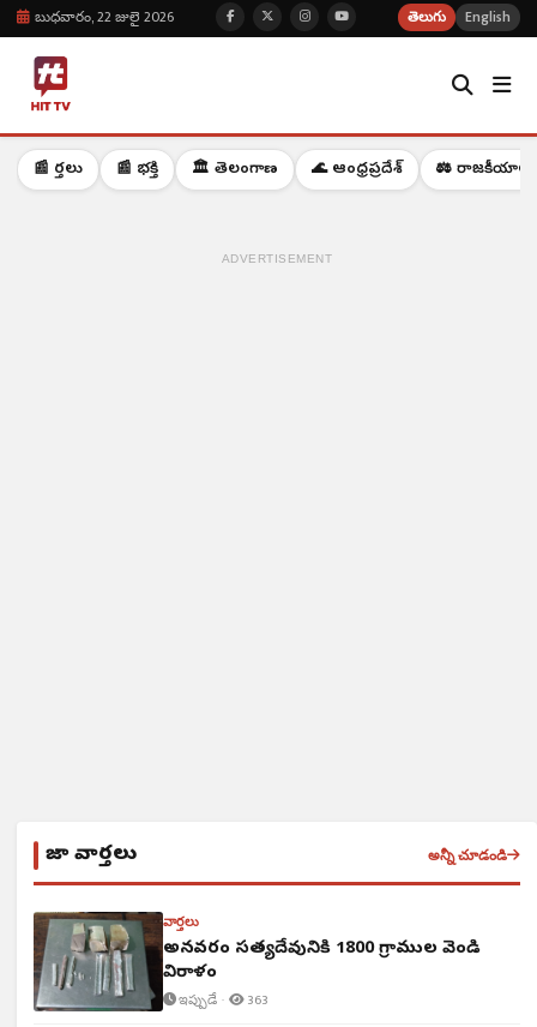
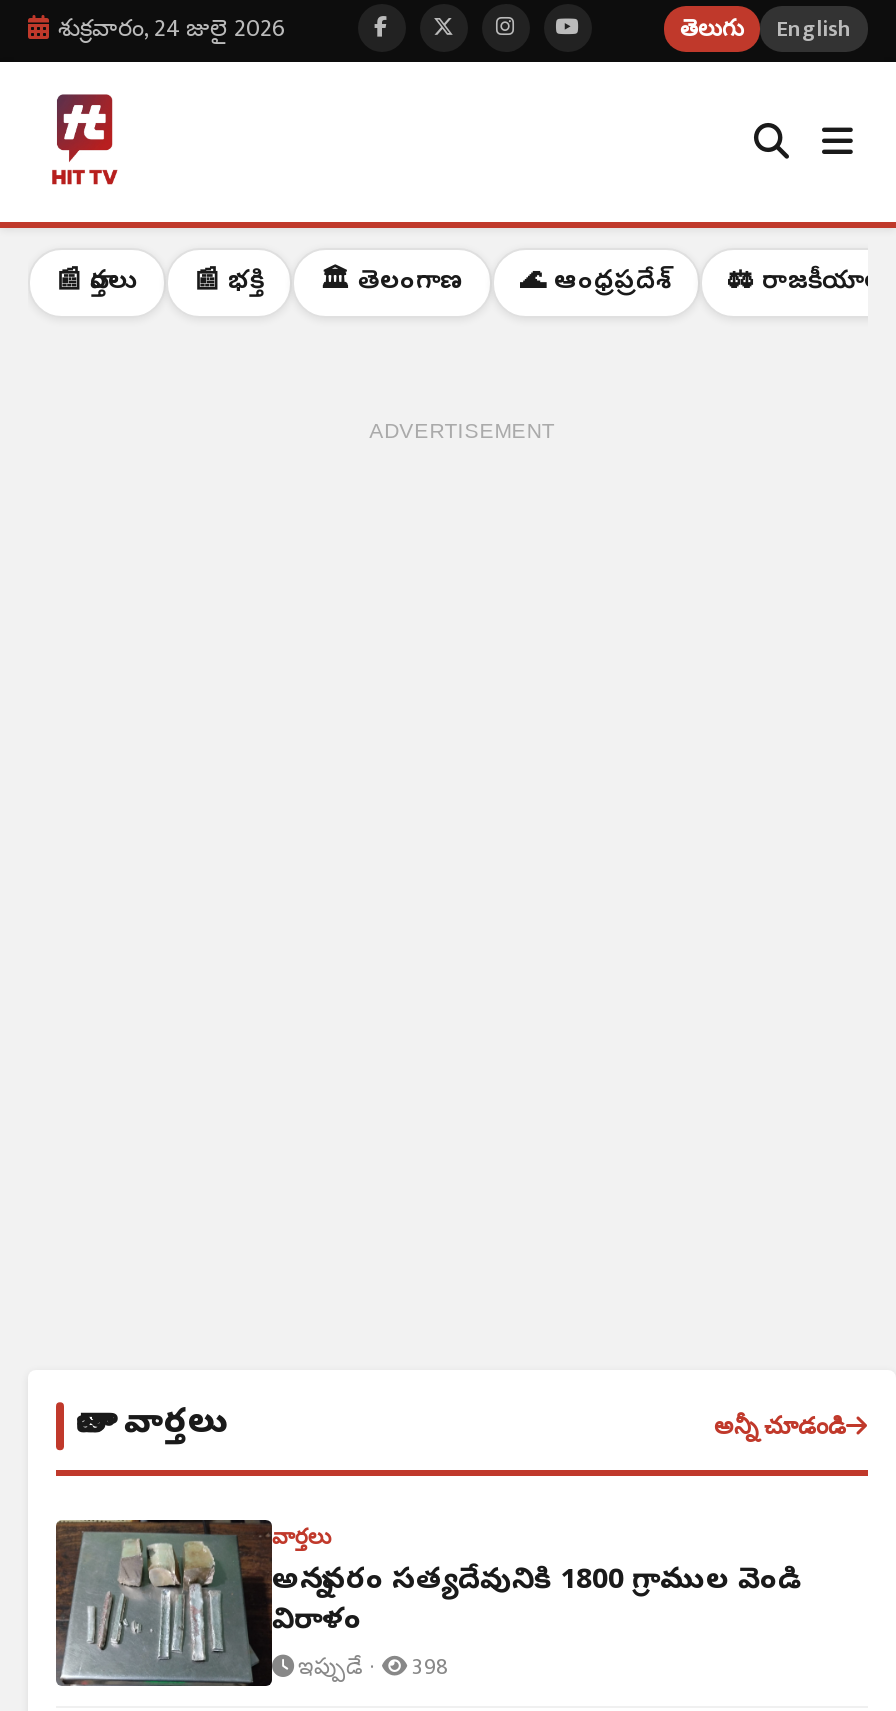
- బుధవారం, 22 జులై 2026
+ శుక్రవారం, 24 జులై 2026

- ఇప్పుడే · 363
+ ఇప్పుడే · 398
